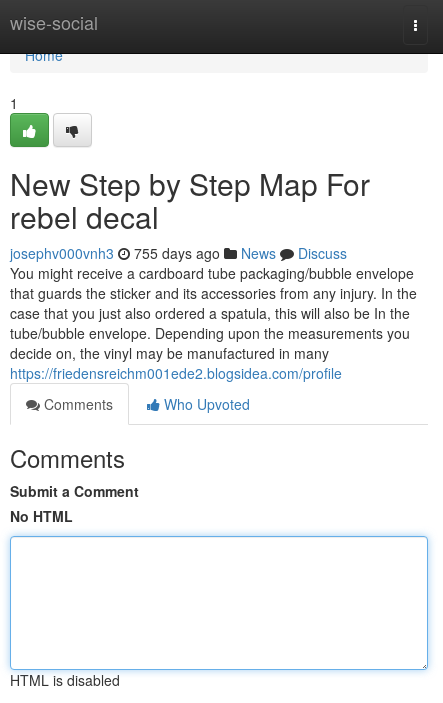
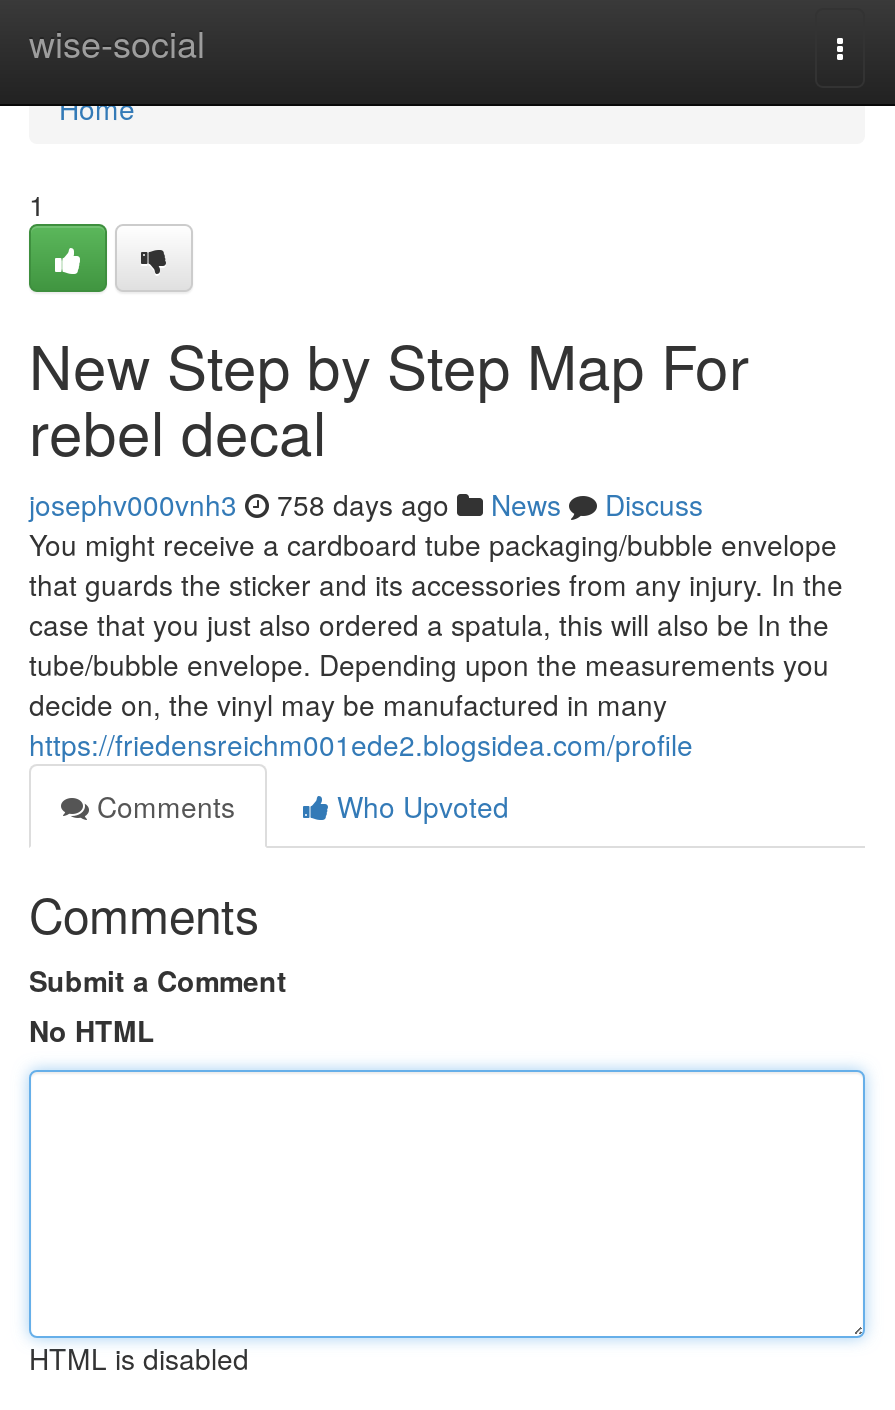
- josephv000vnh3 755 days ago News Discuss
+ josephv000vnh3 758 days ago News Discuss
